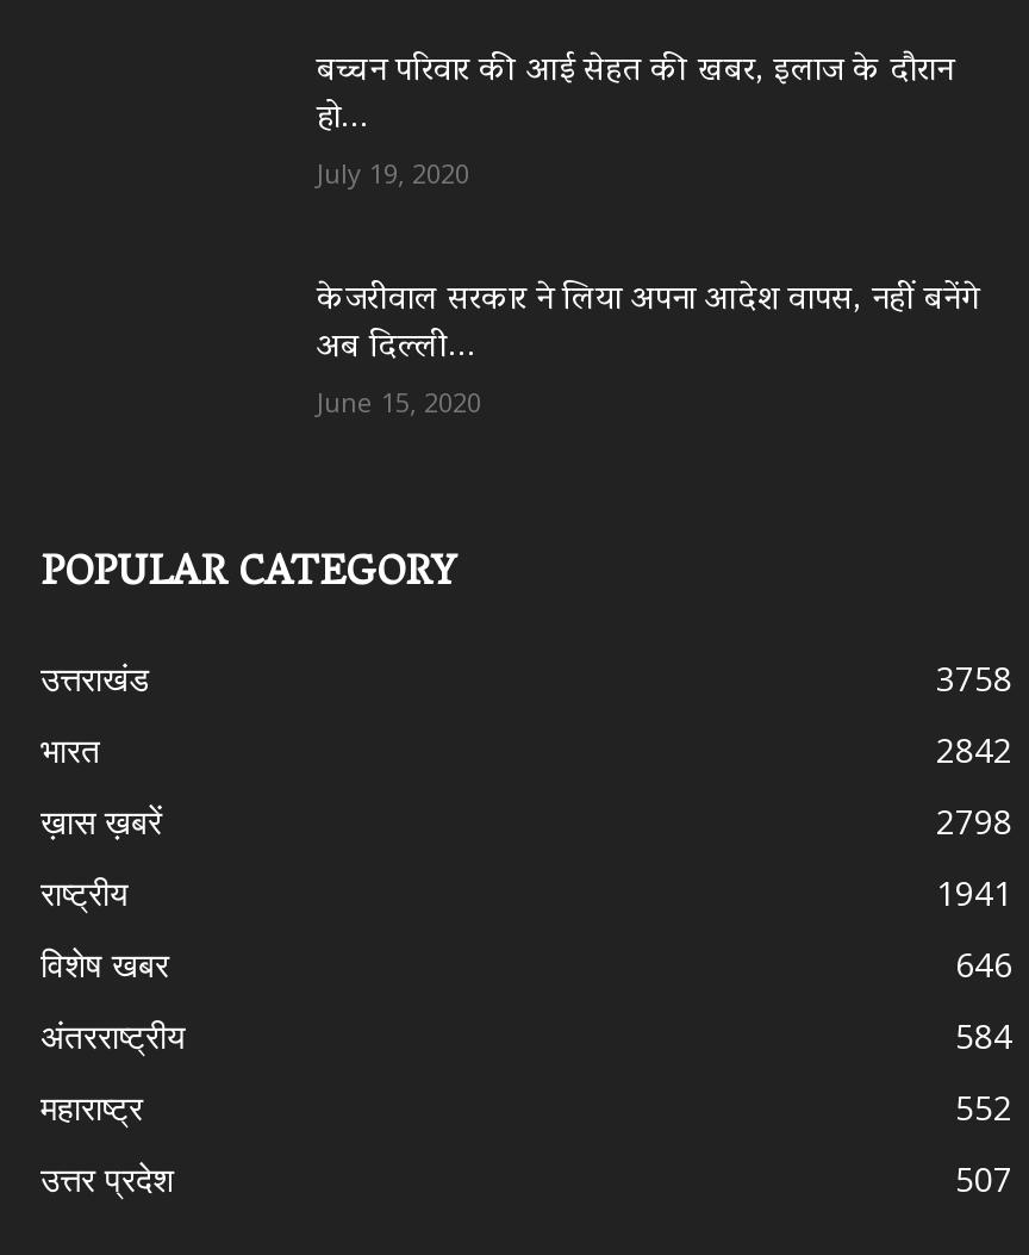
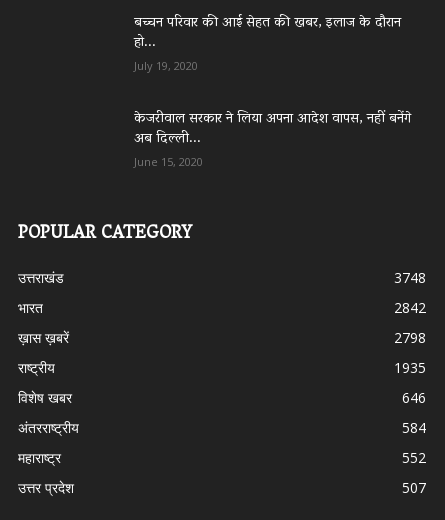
- 3758
+ 3748

- 1941
+ 1935
